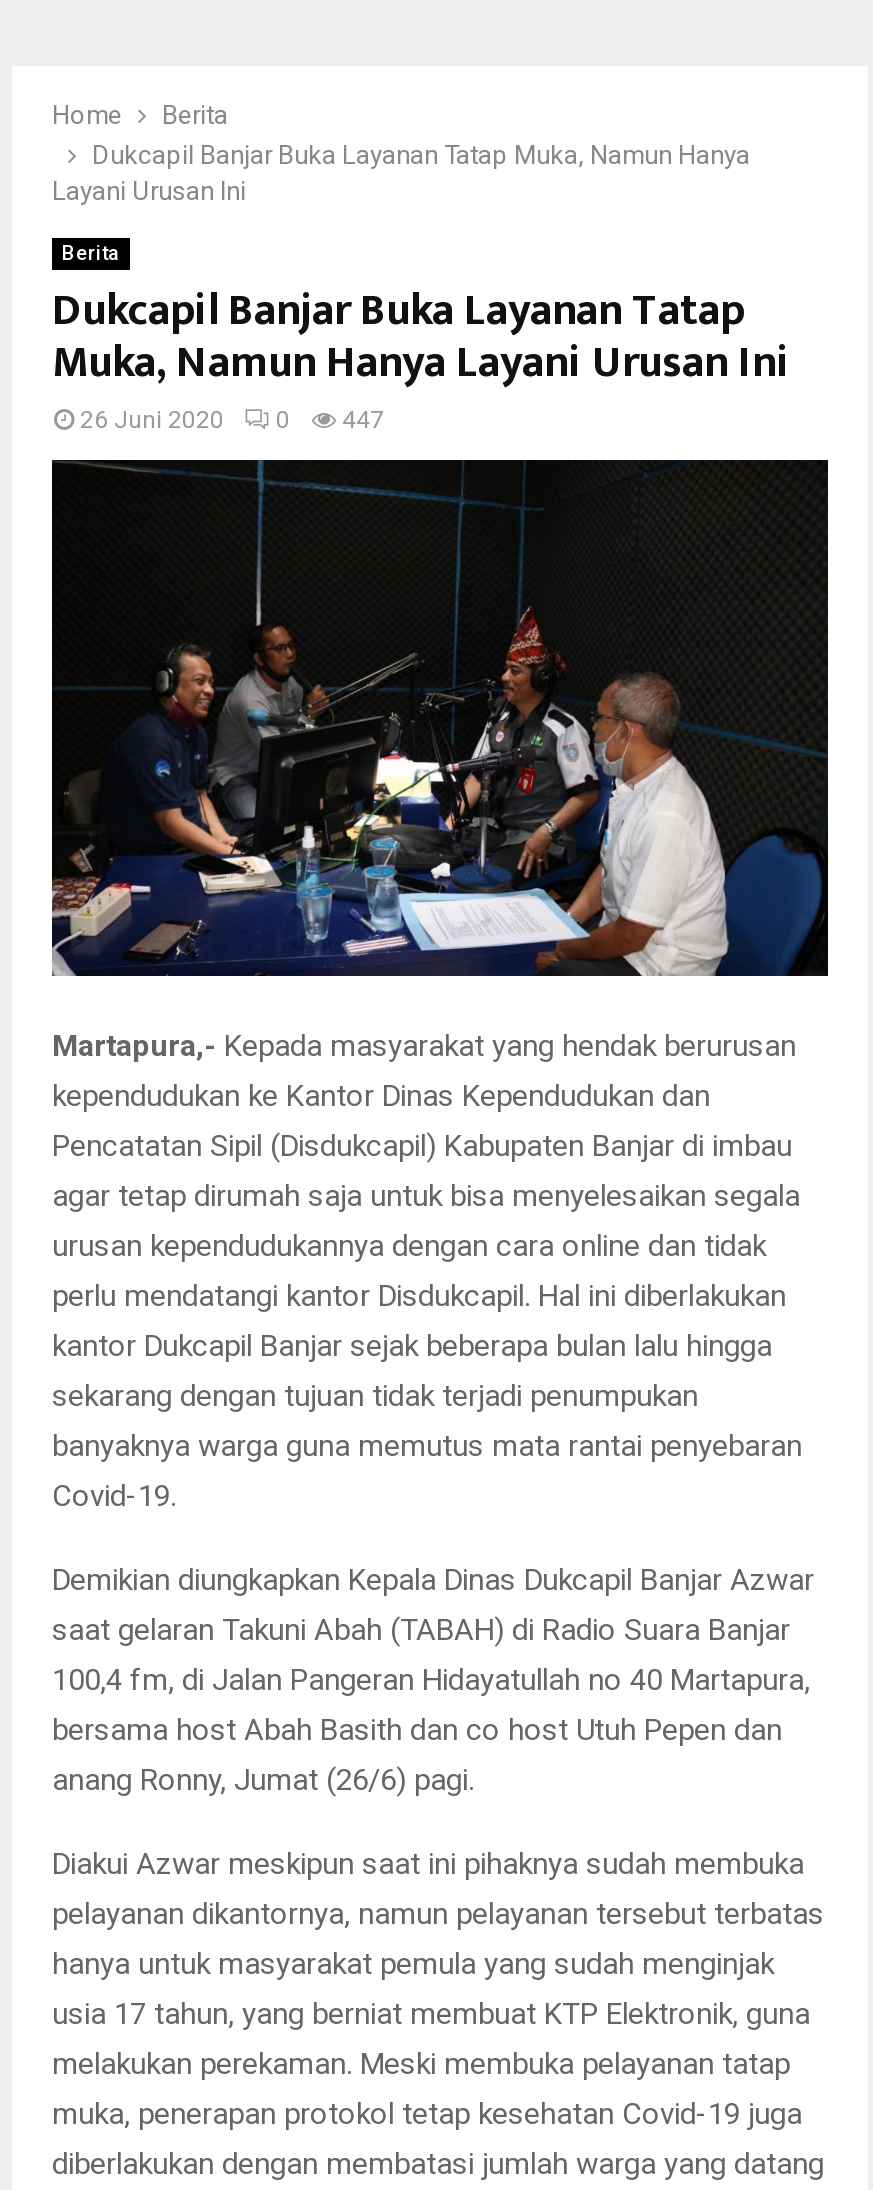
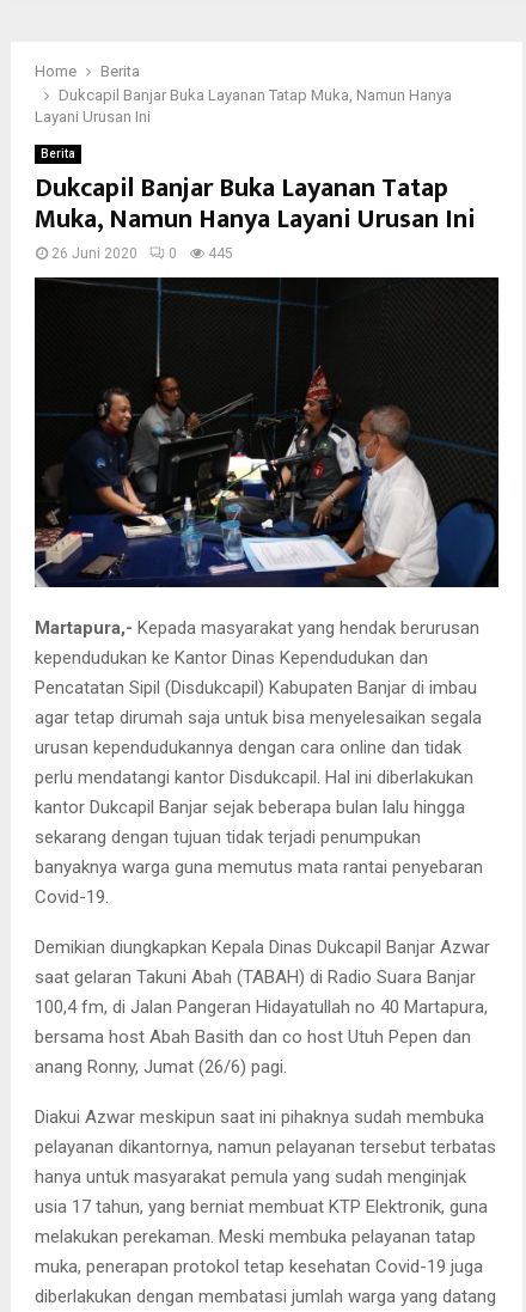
- 26 Juni 2020 0 447
+ 26 Juni 2020 0 445
